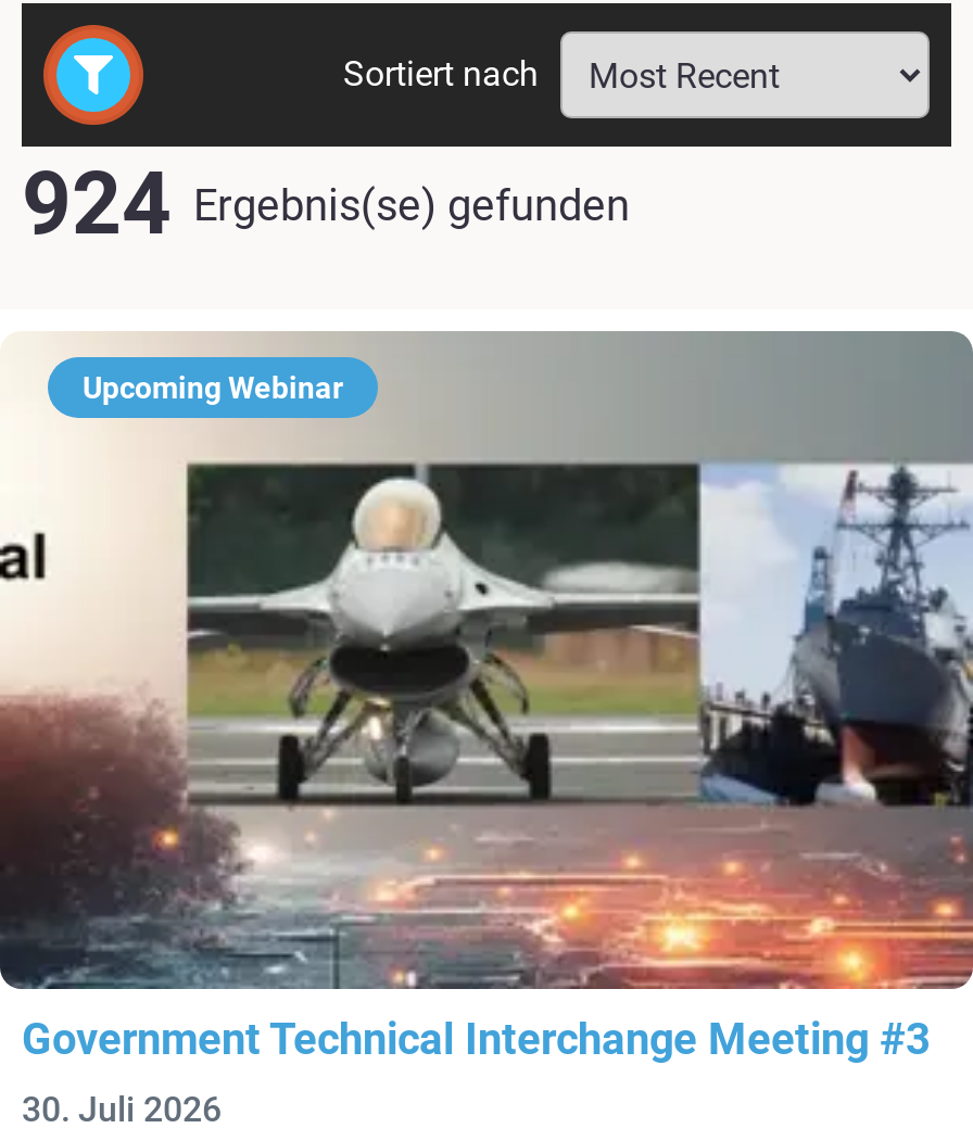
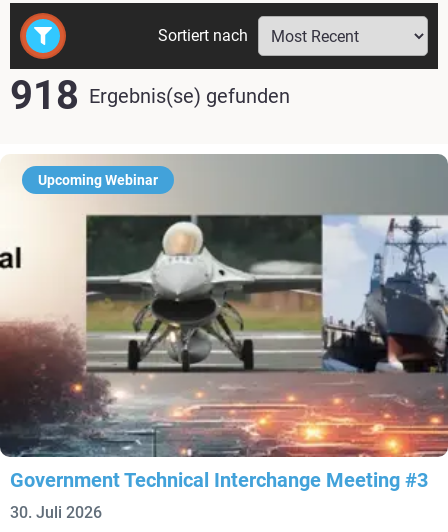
- 924 Ergebnis(se) gefunden
+ 918 Ergebnis(se) gefunden
